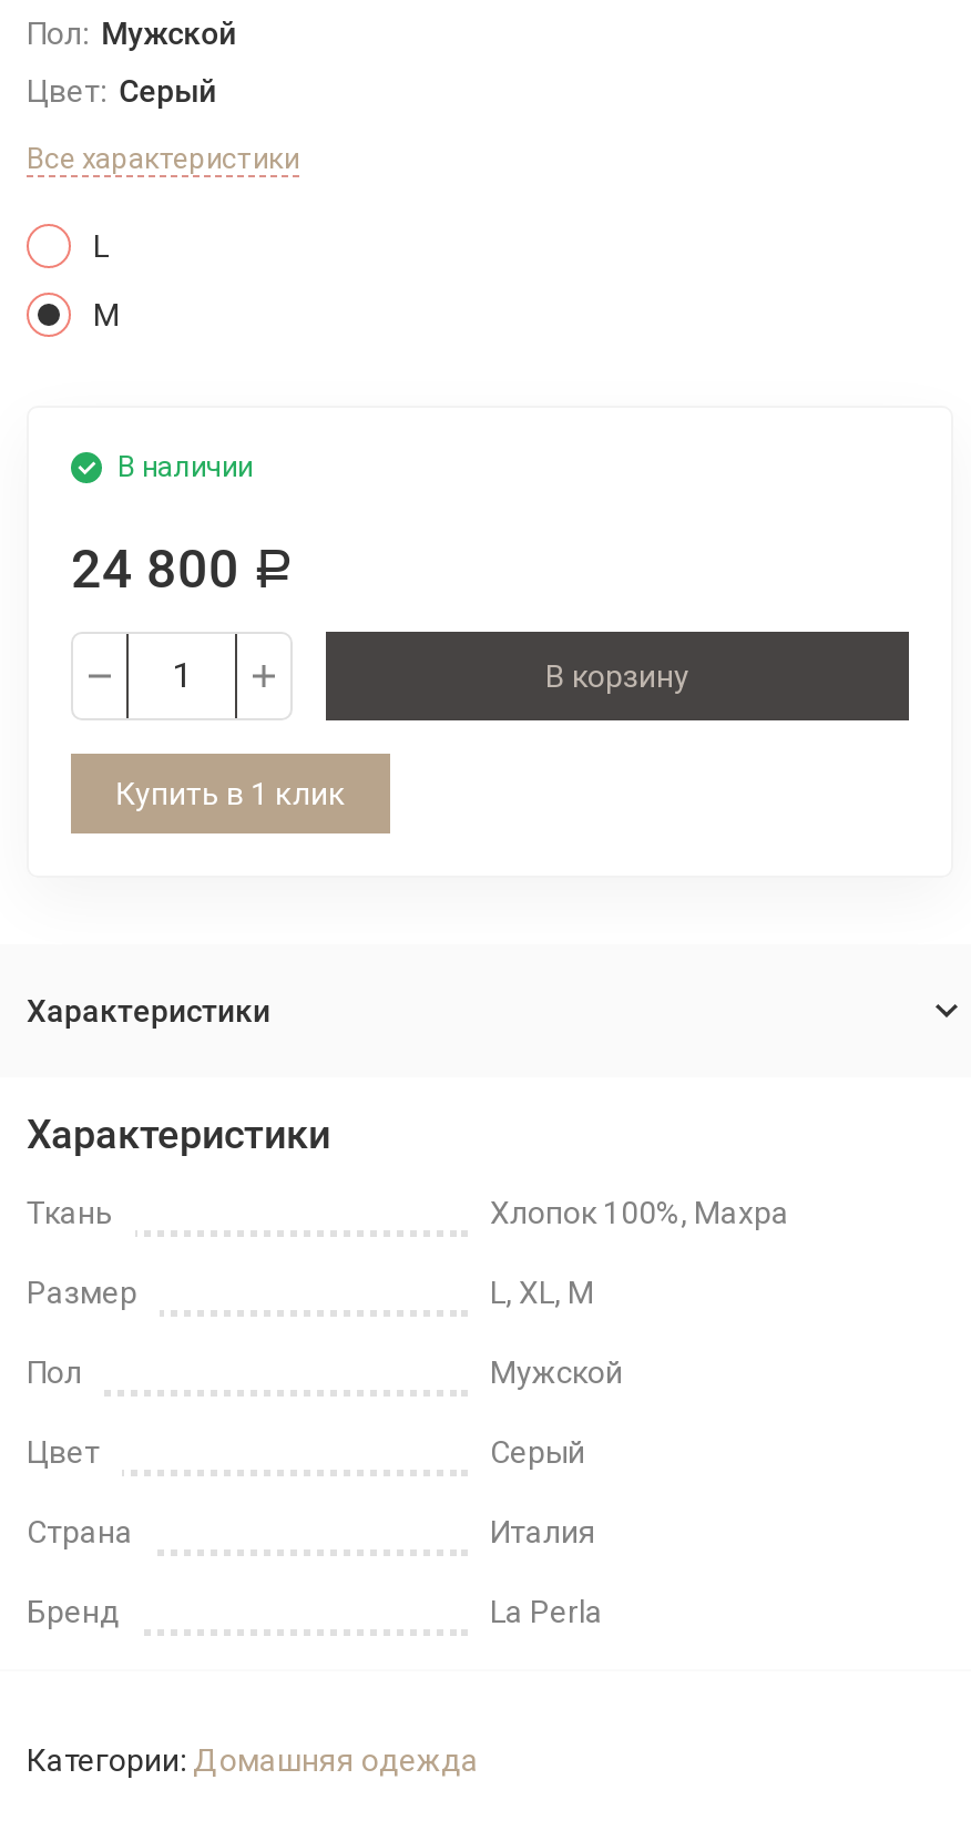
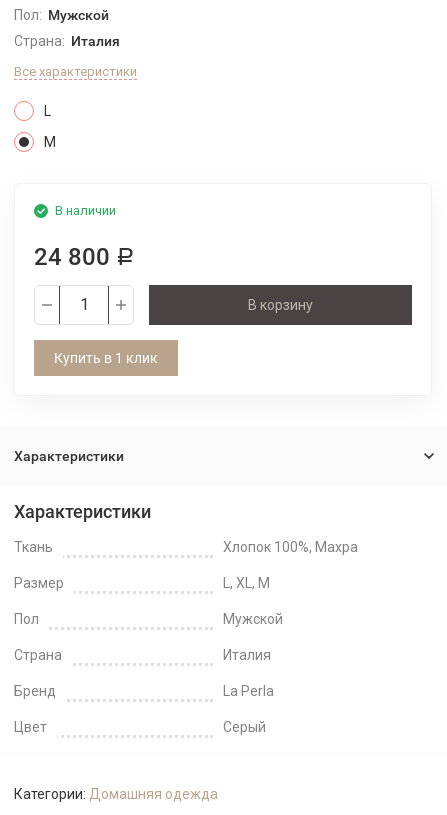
- Цвет: Серый
+ Страна: Италия

moved down: Цвет | Серый

moved up: Страна | Италия | Бренд | La Perla
